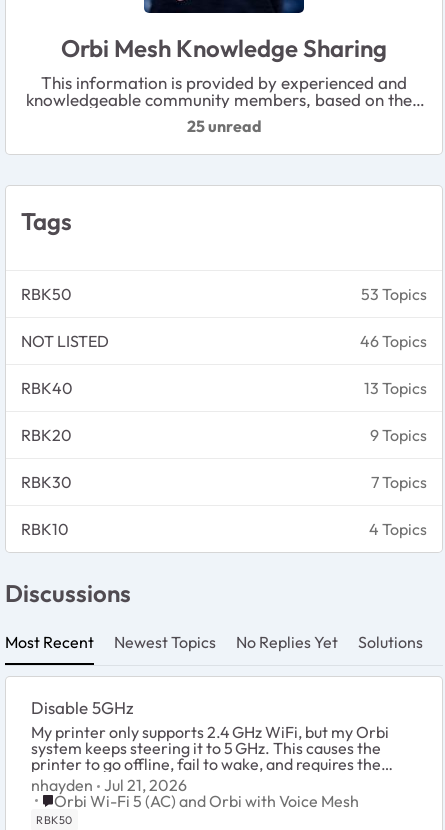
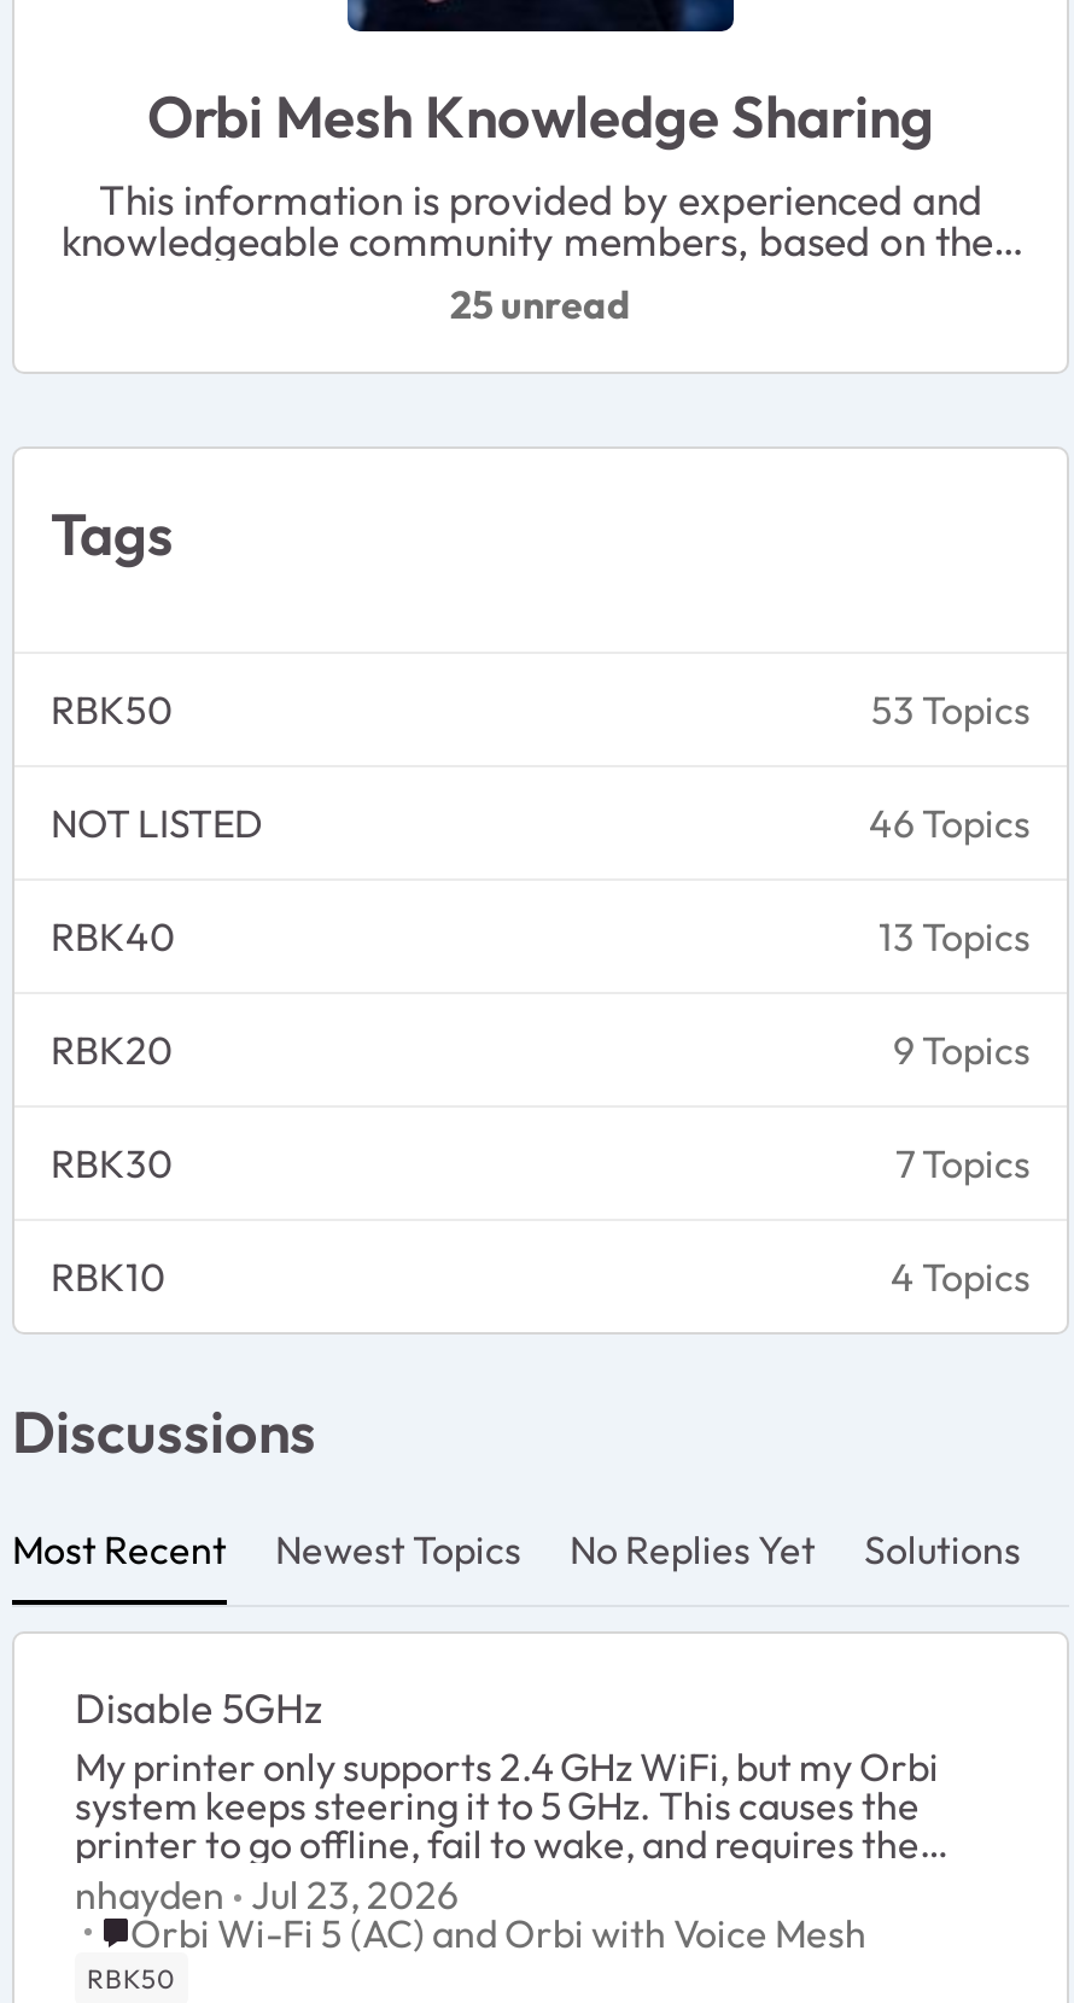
- nhayden Jul 21, 2026
+ nhayden Jul 23, 2026
